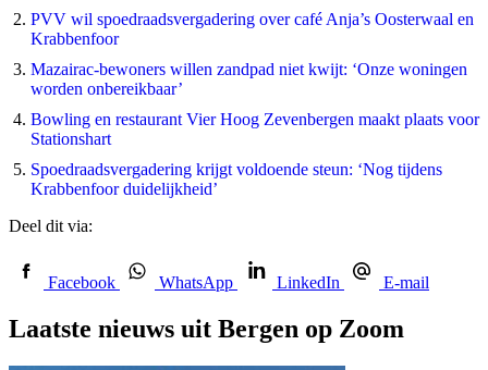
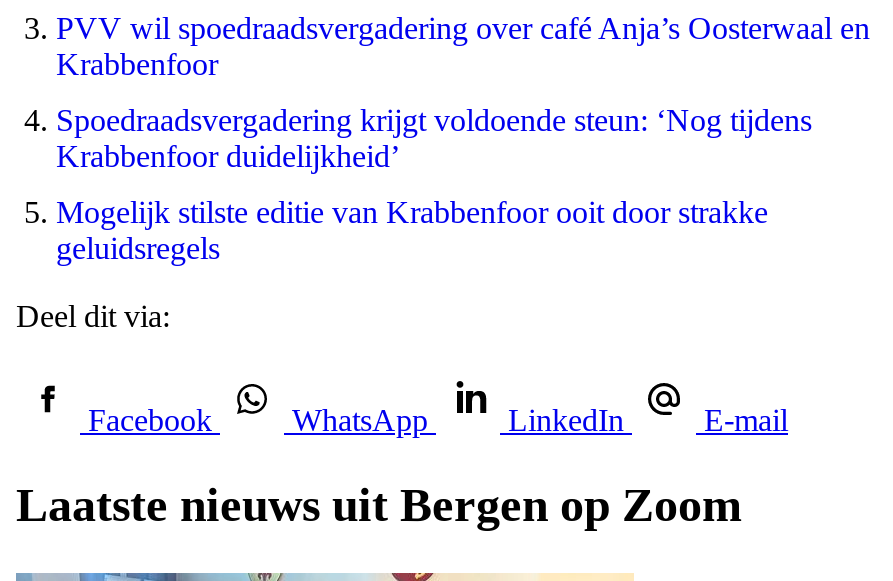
- Mazairac-bewoners willen zandpad niet kwijt: ‘Onze woningen
- worden onbereikbaar’
- Bowling en restaurant Vier Hoog Zevenbergen maakt plaats voor
- Stationshart

moved up: Spoedraadsvergadering krijgt voldoende steun: ‘Nog tijdens | Krabbenfoor duidelijkheid’

+ Mogelijk stilste editie van Krabbenfoor ooit door strakke
+ geluidsregels
